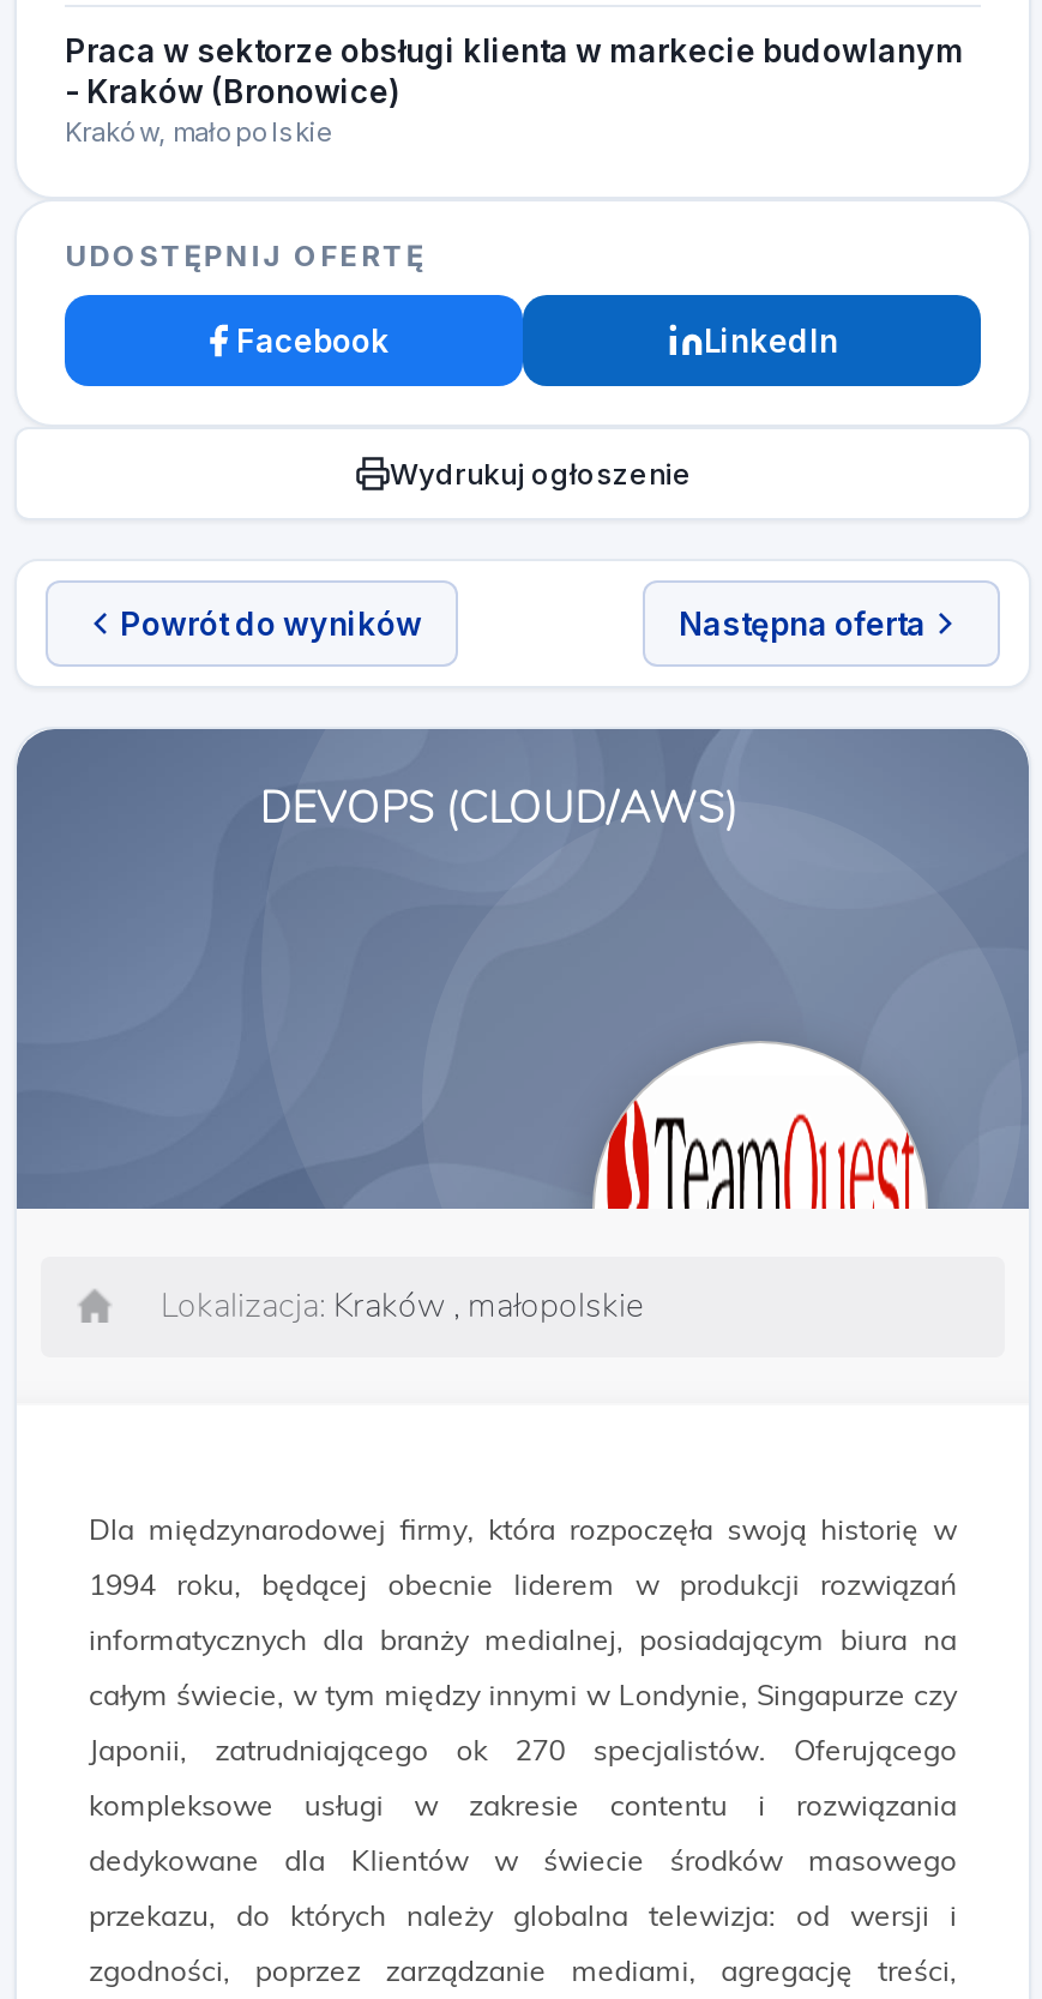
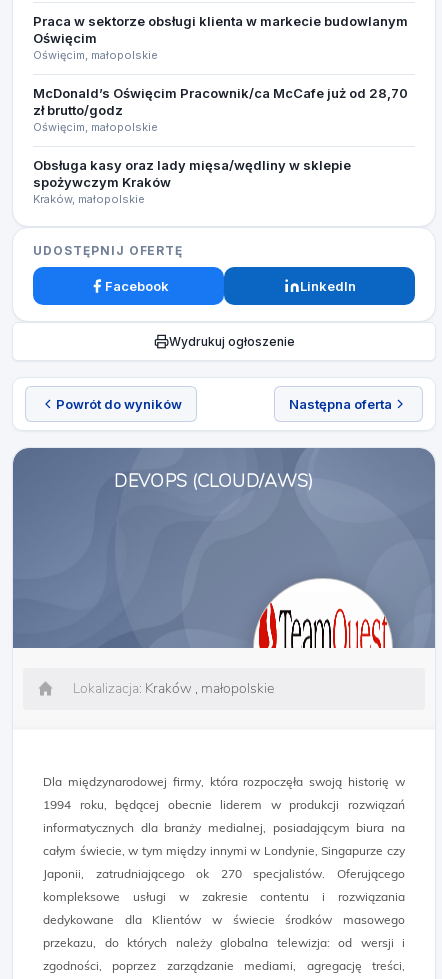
- - Kraków (Bronowice)
+ Oświęcim
+ Oświęcim, małopolskie
+ McDonald’s Oświęcim Pracownik/ca McCafe już od 28,70
+ zł brutto/godz
+ Oświęcim, małopolskie
+ Obsługa kasy oraz lady mięsa/wędliny w sklepie
+ spożywczym Kraków
